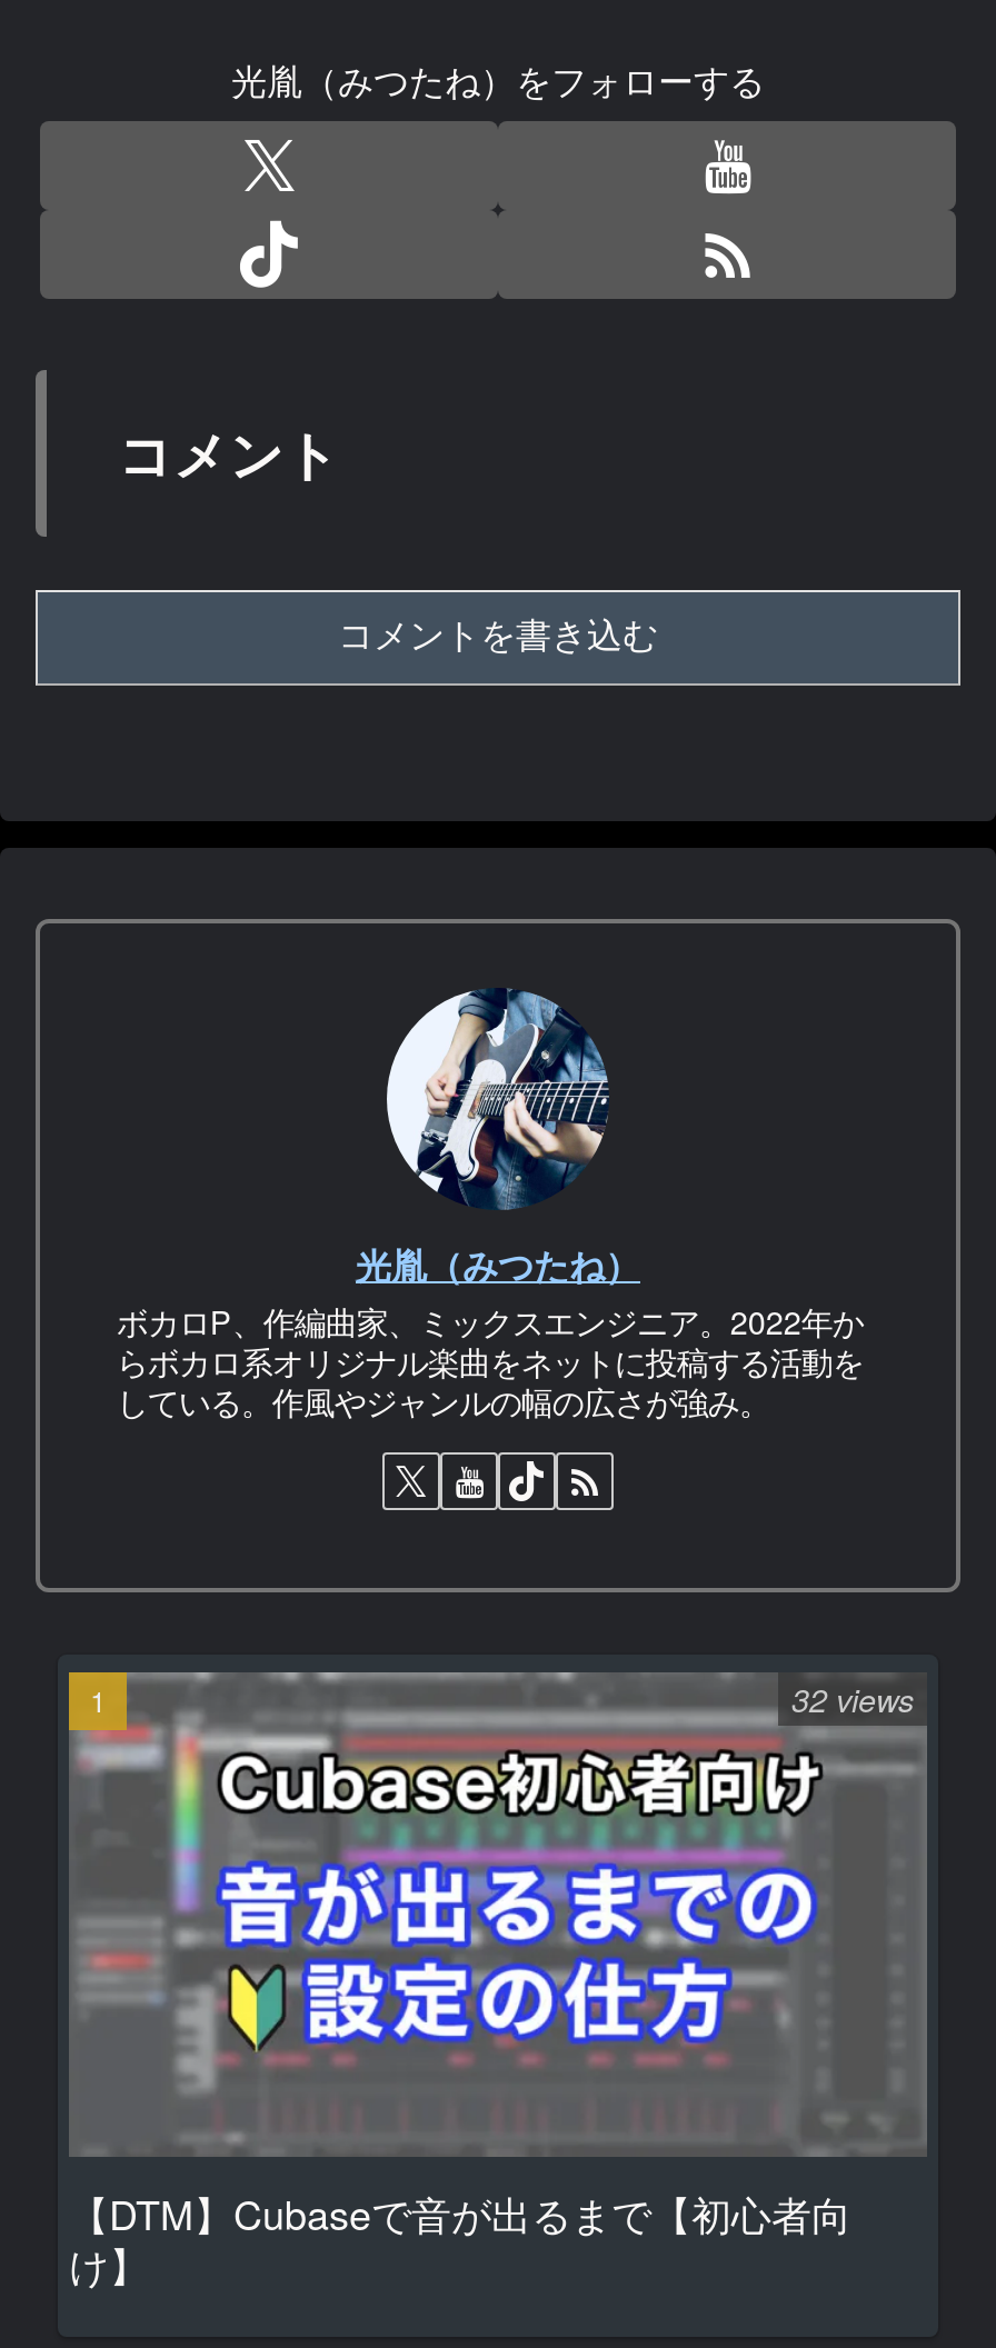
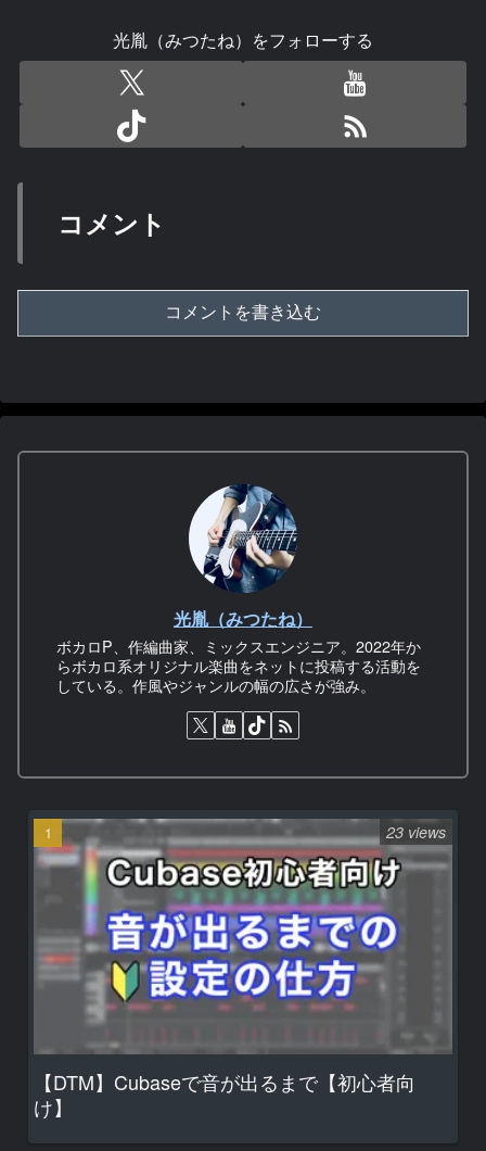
- 32 views
+ 23 views
